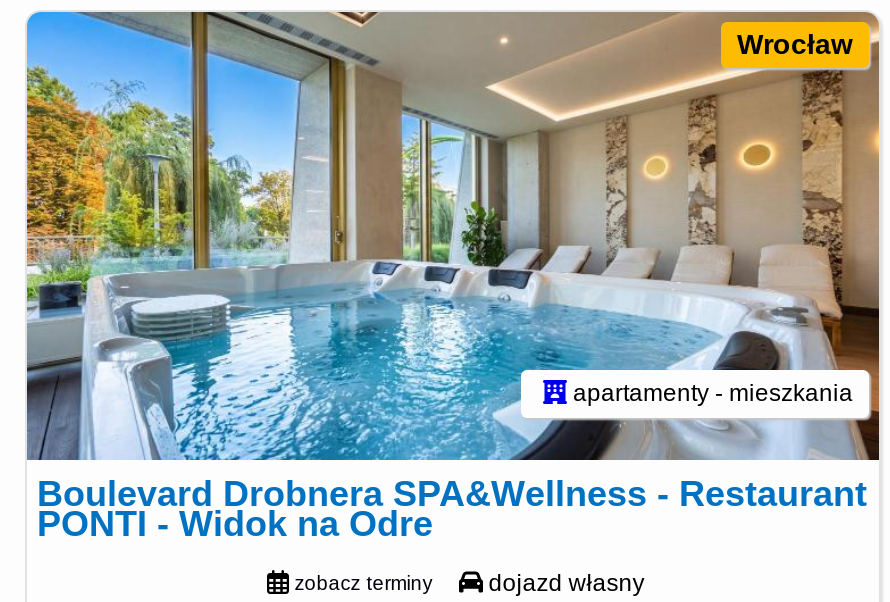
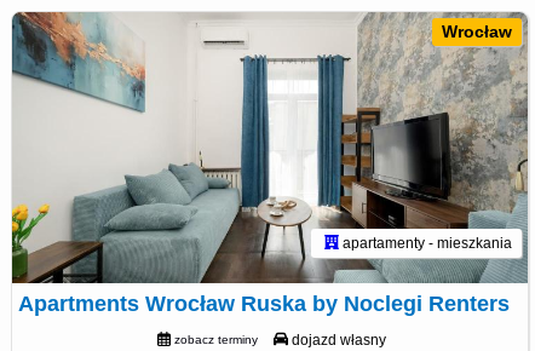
- [image]
- Boulevard Drobnera SPA&Wellness - Restaurant
- PONTI - Widok na Odre
+ [image]
+ Apartments Wrocław Ruska by Noclegi Renters
